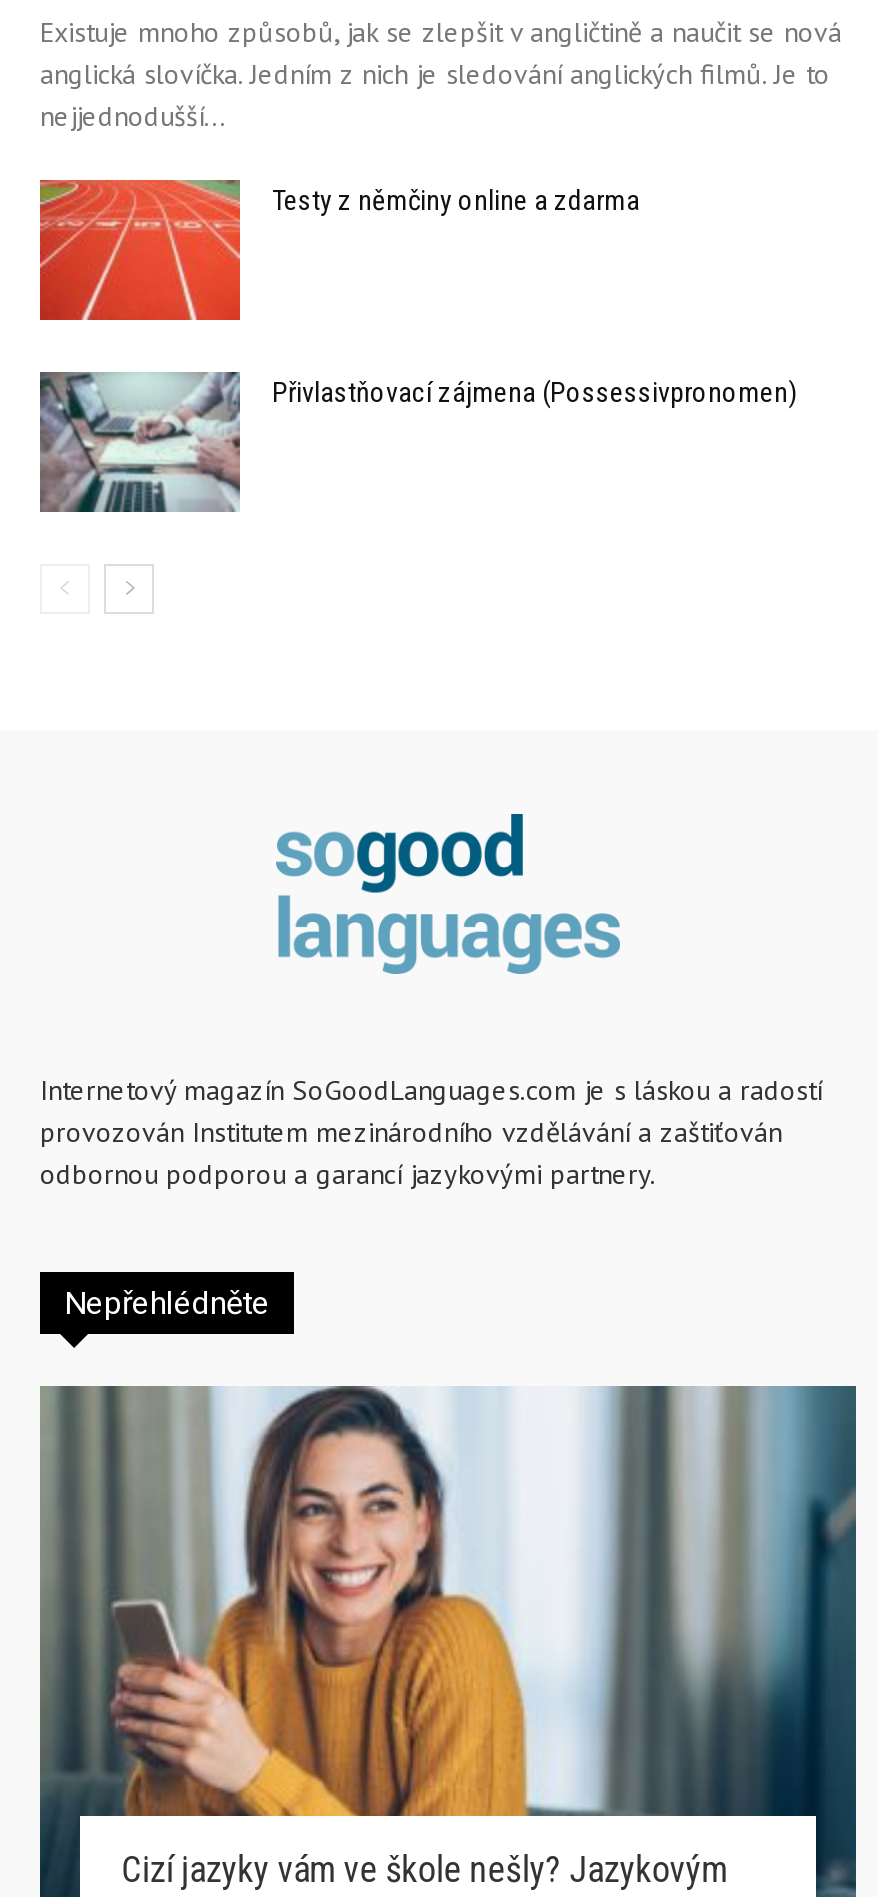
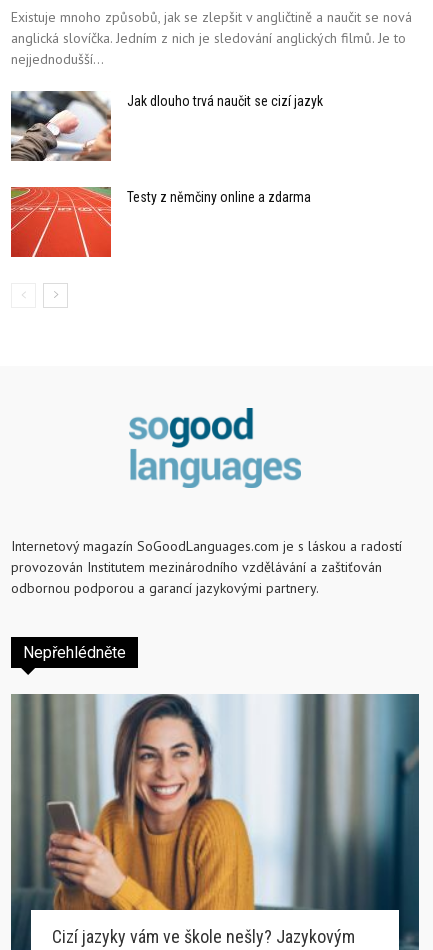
+ [image]
+ Jak dlouho trvá naučit se cizí jazyk

moved down: [image] | Testy z němčiny online a zdarma

- [image]
- Přivlastňovací zájmena (Possessivpronomen)
